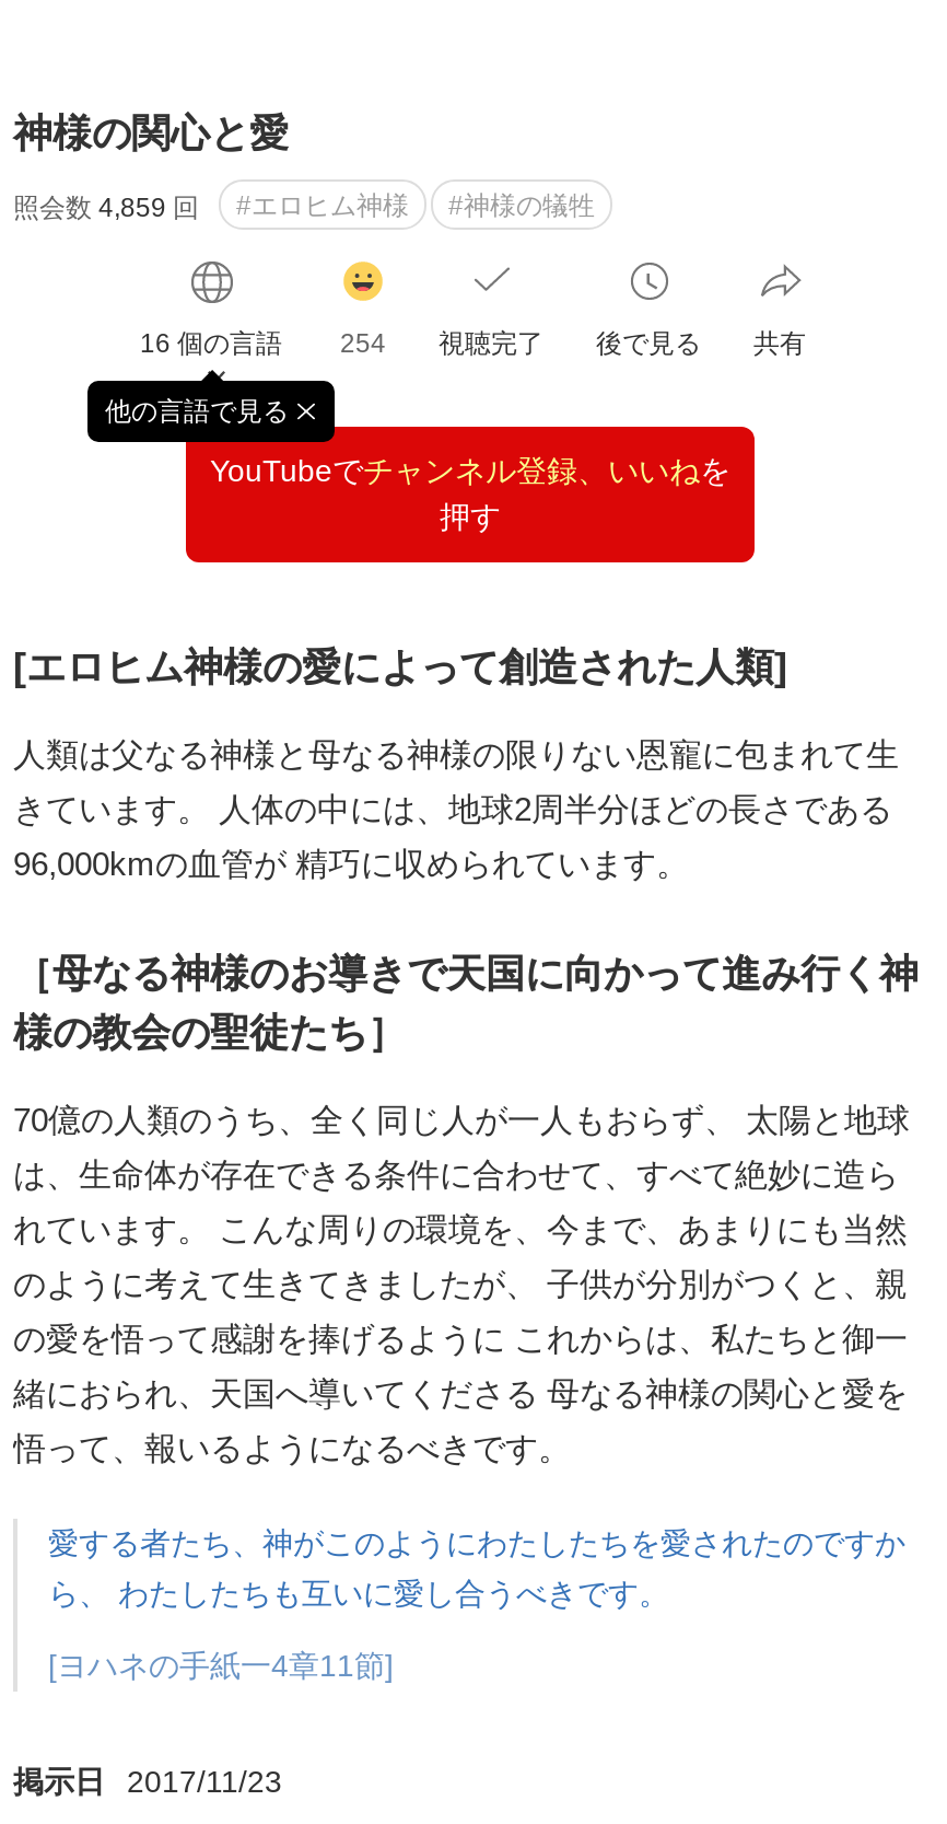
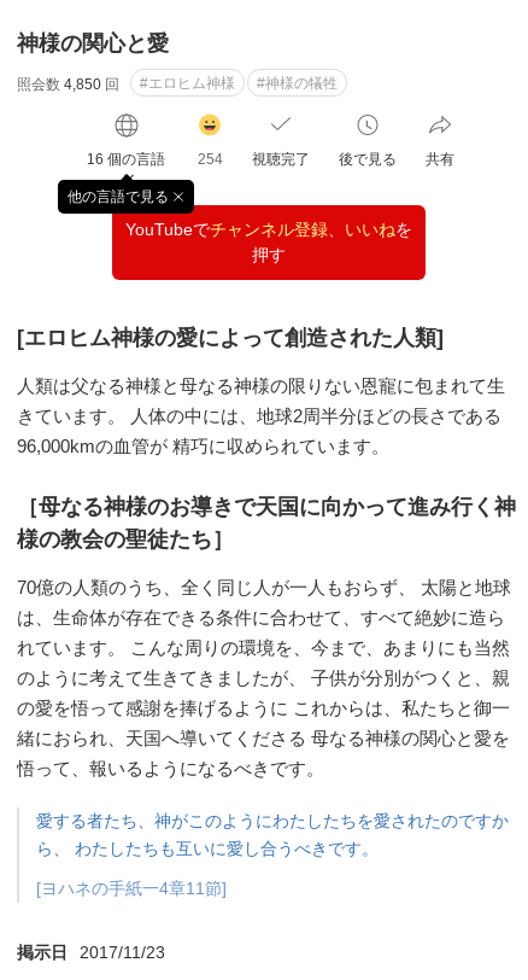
- 照会数4,859回 #エロヒム神様 #神様の犠牲
+ 照会数4,850回 #エロヒム神様 #神様の犠牲
